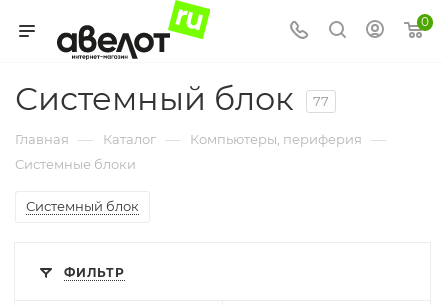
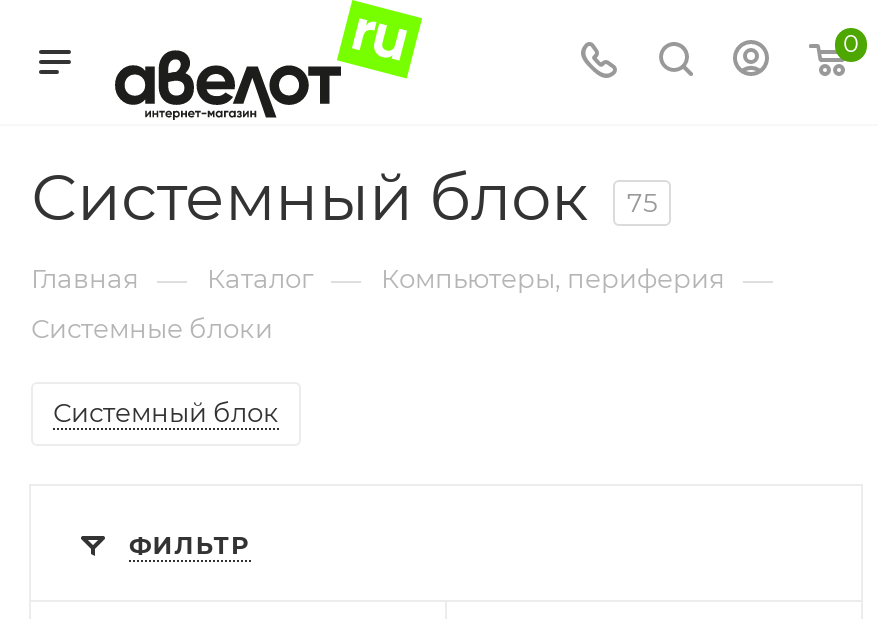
- Системный блок 77
+ Системный блок 75
